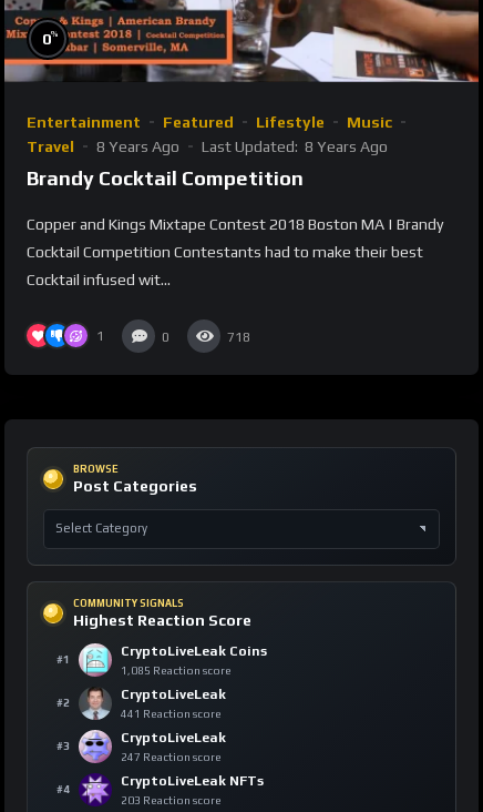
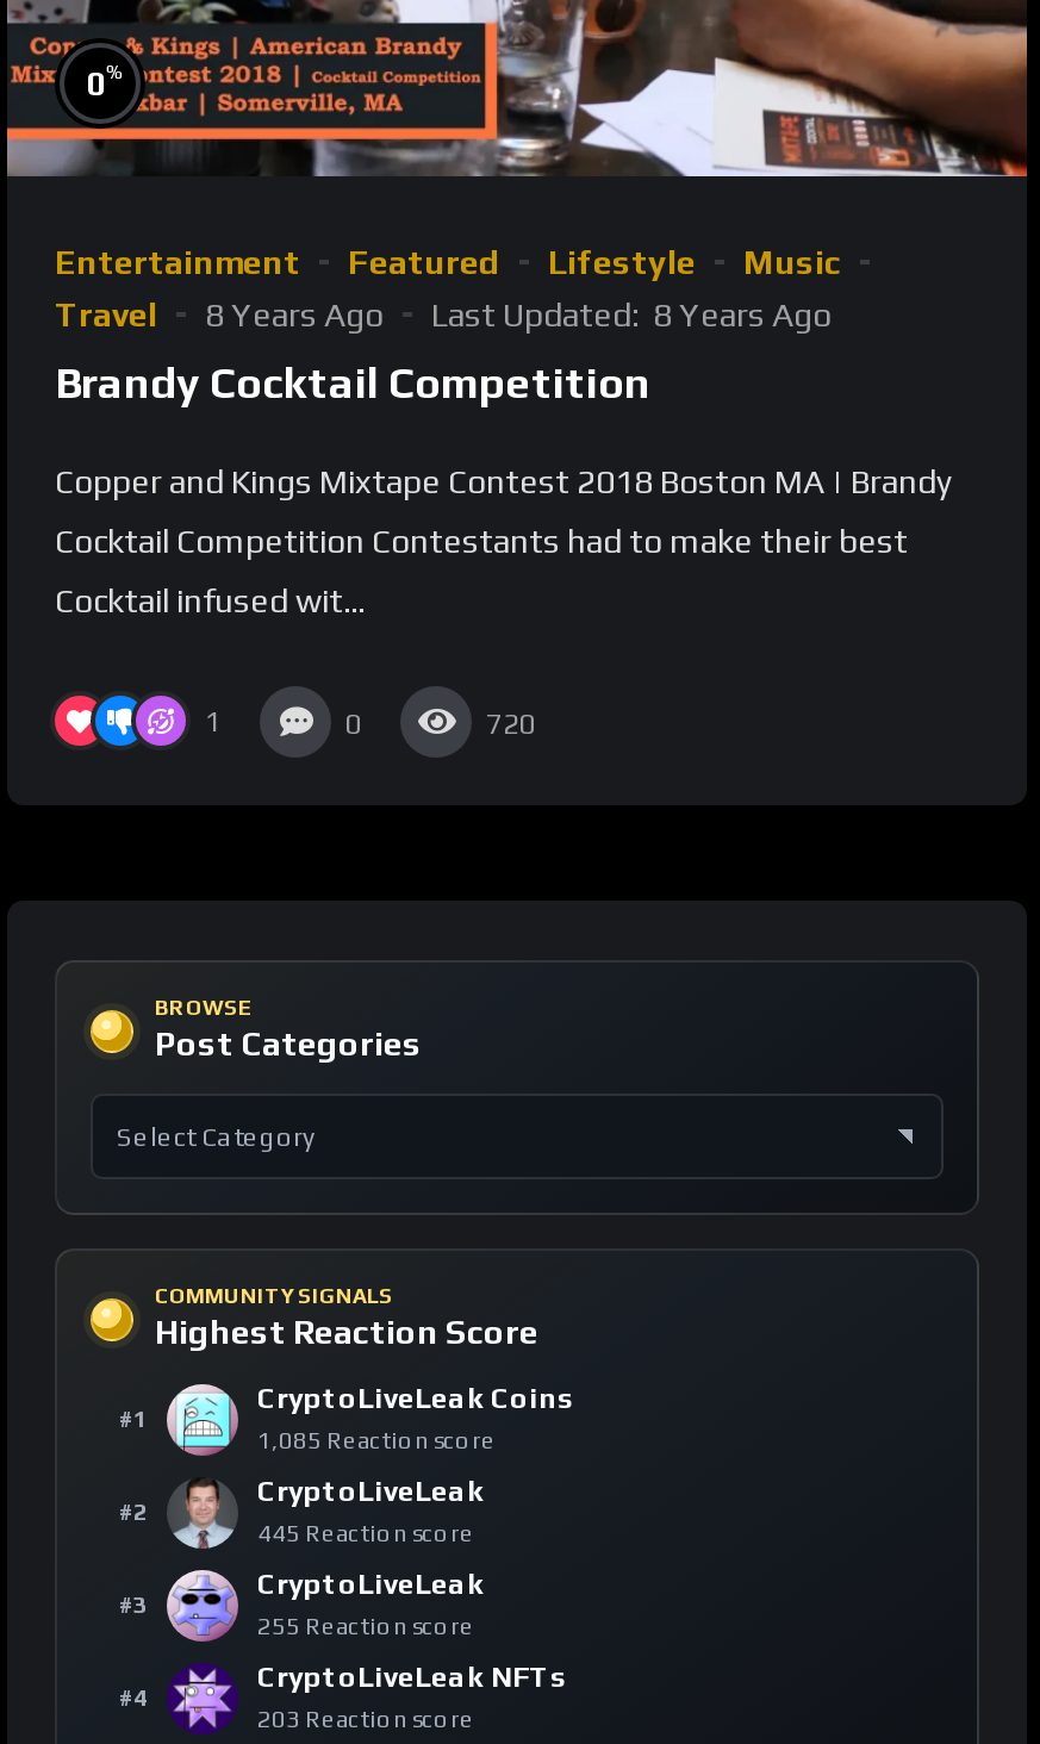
- 718
+ 720

- 441 Reaction score
+ 445 Reaction score

- 247 Reaction score
+ 255 Reaction score
